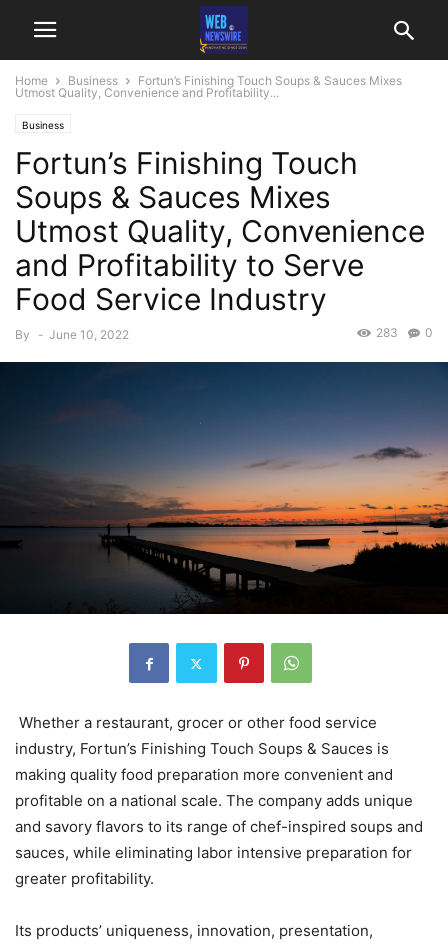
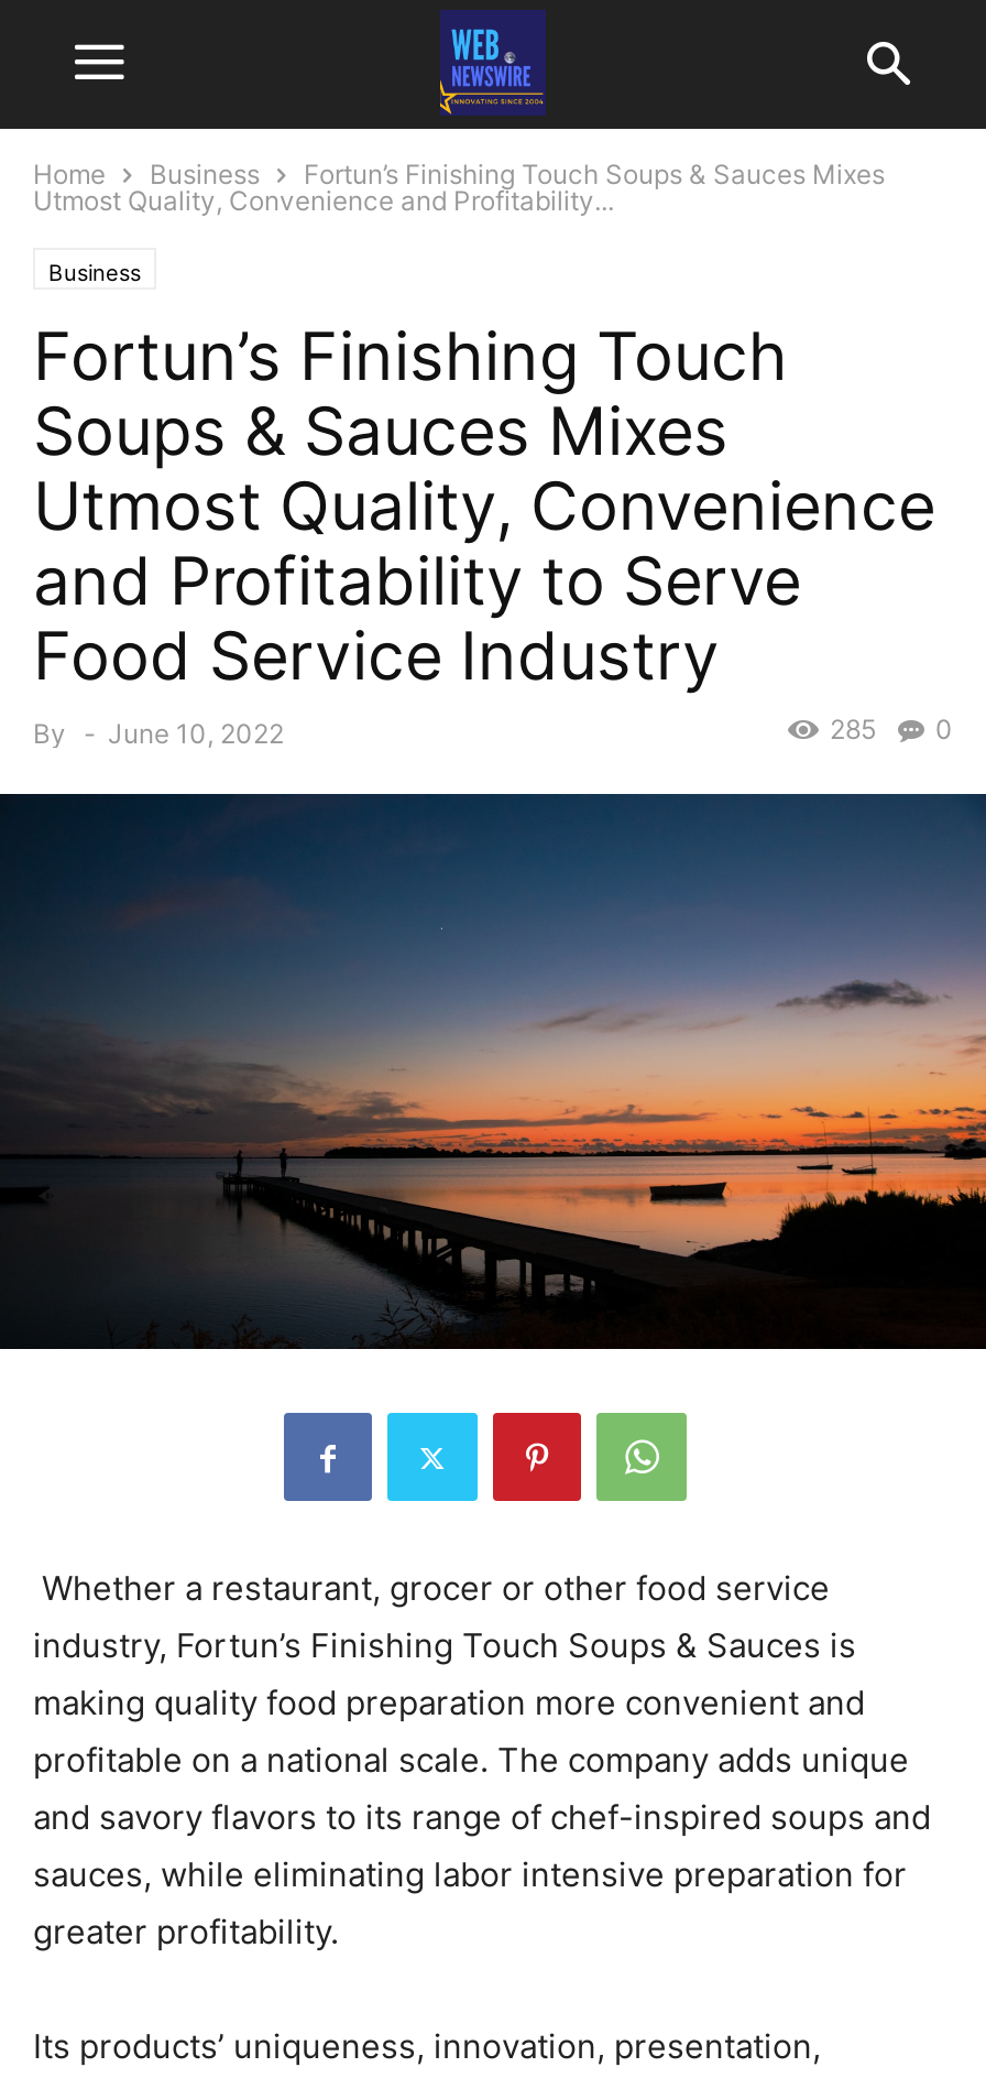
- 283 0
+ 285 0
